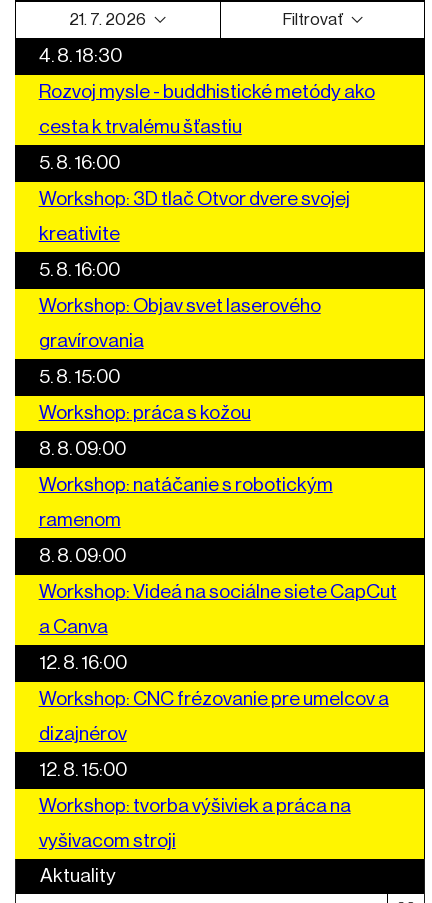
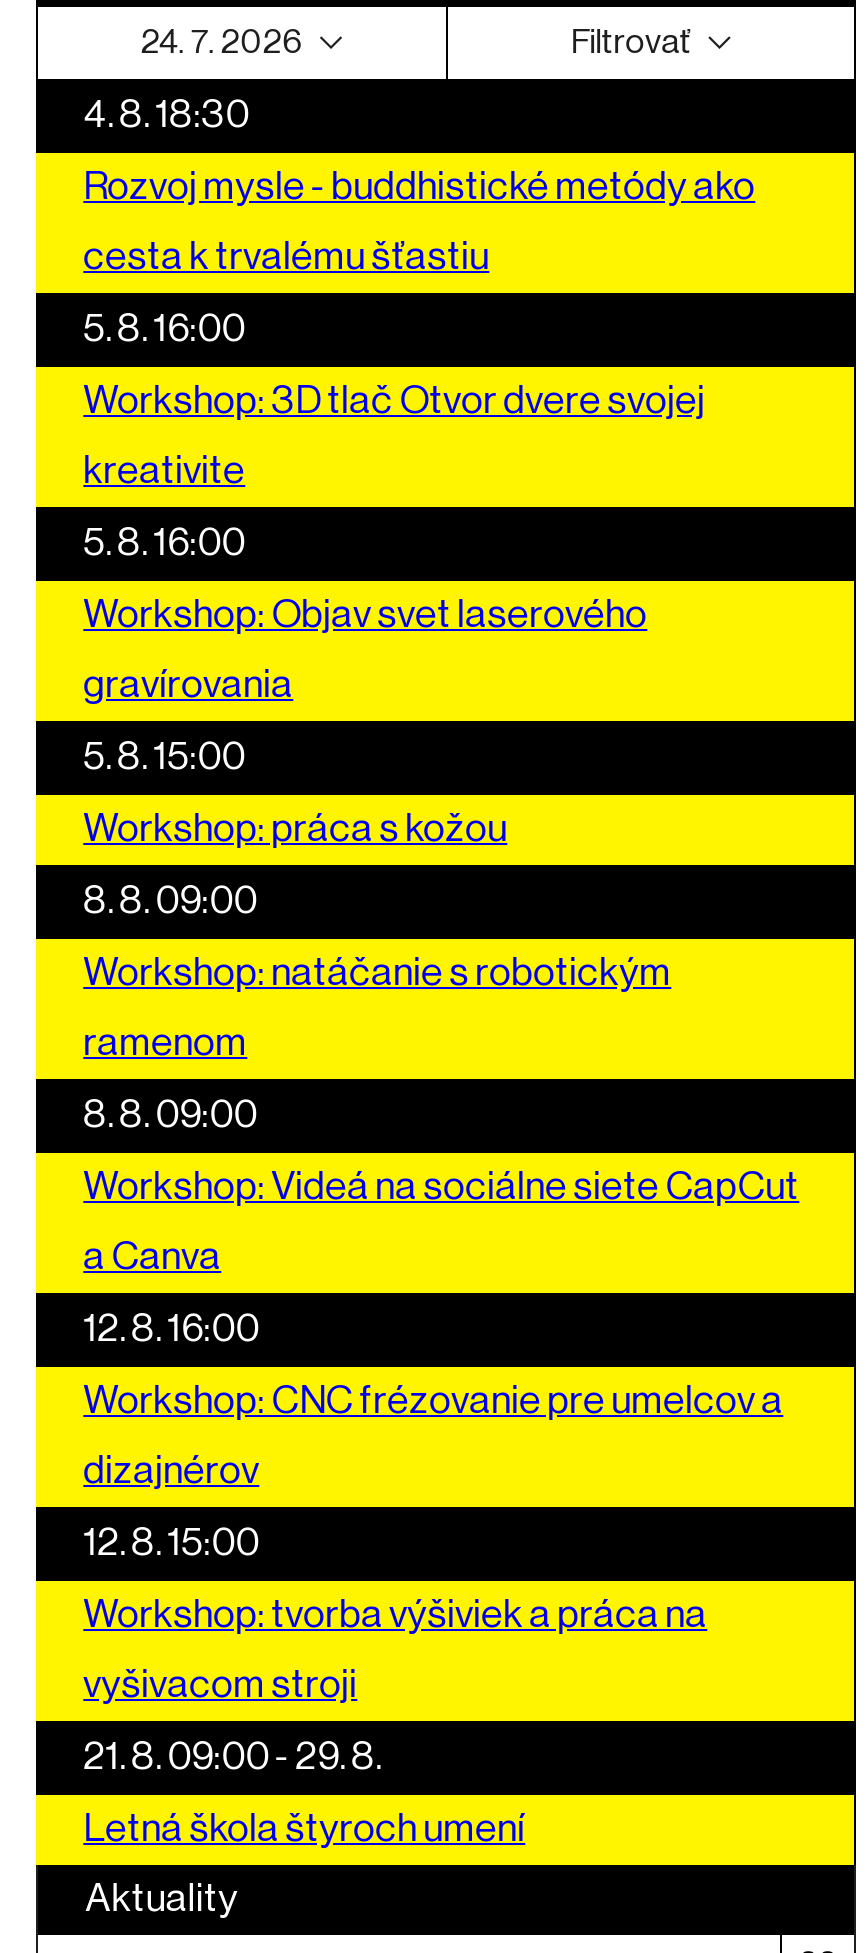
- 21. 7. 2026
+ 24. 7. 2026

+ 21. 8. 09:00 - 29. 8.
+ Letná škola štyroch umení
